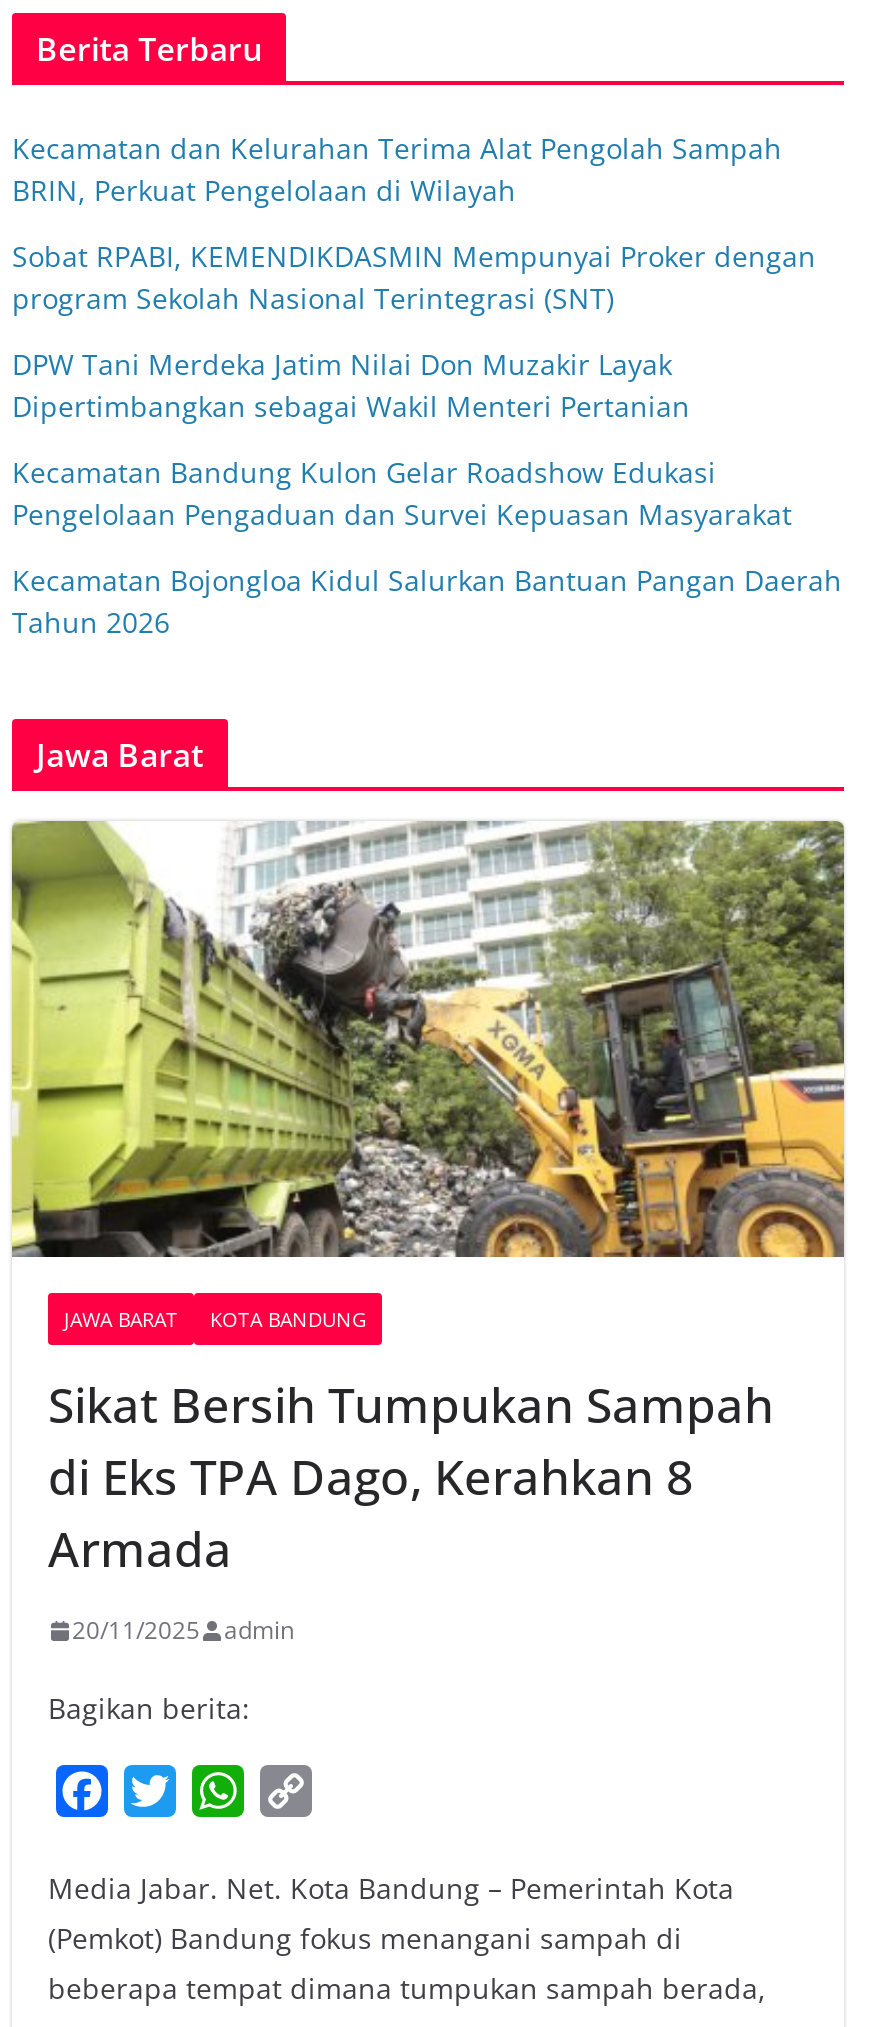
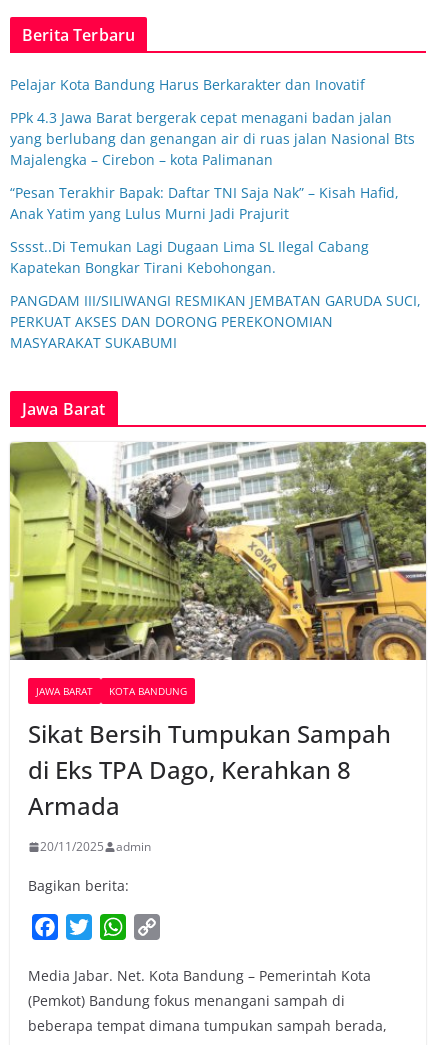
- Kecamatan dan Kelurahan Terima Alat Pengolah Sampah
- BRIN, Perkuat Pengelolaan di Wilayah
+ Pelajar Kota Bandung Harus Berkarakter dan Inovatif

- Sobat RPABI, KEMENDIKDASMIN Mempunyai Proker dengan
- program Sekolah Nasional Terintegrasi (SNT)
+ PPk 4.3 Jawa Barat bergerak cepat menagani badan jalan
+ yang berlubang dan genangan air di ruas jalan Nasional Bts
+ Majalengka – Cirebon – kota Palimanan

- DPW Tani Merdeka Jatim Nilai Don Muzakir Layak
- Dipertimbangkan sebagai Wakil Menteri Pertanian
+ “Pesan Terakhir Bapak: Daftar TNI Saja Nak” – Kisah Hafid,
+ Anak Yatim yang Lulus Murni Jadi Prajurit

- Kecamatan Bandung Kulon Gelar Roadshow Edukasi
- Pengelolaan Pengaduan dan Survei Kepuasan Masyarakat
+ Sssst..Di Temukan Lagi Dugaan Lima SL Ilegal Cabang
+ Kapatekan Bongkar Tirani Kebohongan.

- Kecamatan Bojongloa Kidul Salurkan Bantuan Pangan Daerah
- Tahun 2026
+ PANGDAM III/SILIWANGI RESMIKAN JEMBATAN GARUDA SUCI,
+ PERKUAT AKSES DAN DORONG PEREKONOMIAN
+ MASYARAKAT SUKABUMI
